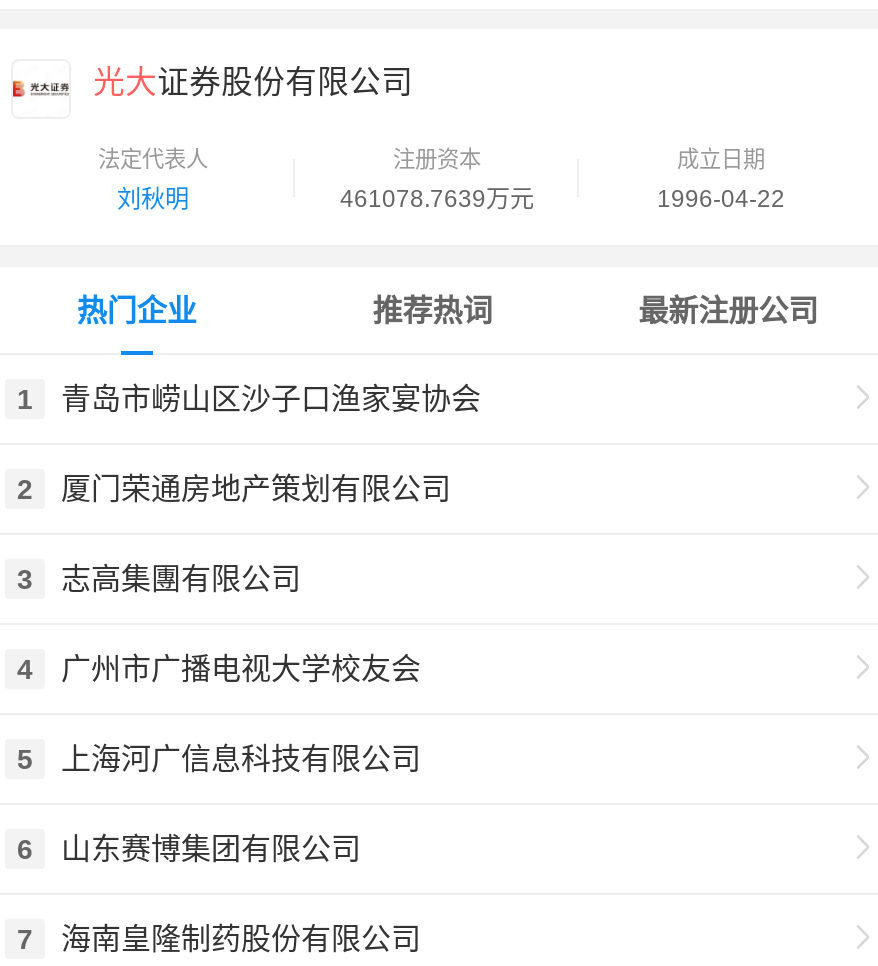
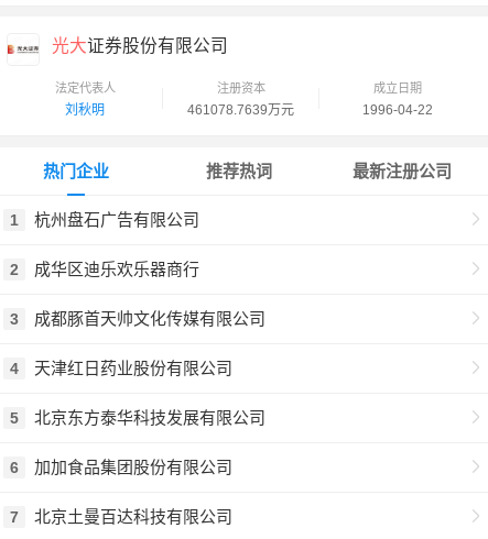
- 青岛市崂山区沙子口渔家宴协会
+ 杭州盘石广告有限公司

- 厦门荣通房地产策划有限公司
+ 成华区迪乐欢乐器商行

- 志高集團有限公司
+ 成都豚首天帅文化传媒有限公司

- 广州市广播电视大学校友会
+ 天津红日药业股份有限公司

- 上海河广信息科技有限公司
+ 北京东方泰华科技发展有限公司

- 山东赛博集团有限公司
+ 加加食品集团股份有限公司

- 海南皇隆制药股份有限公司
+ 北京土曼百达科技有限公司
